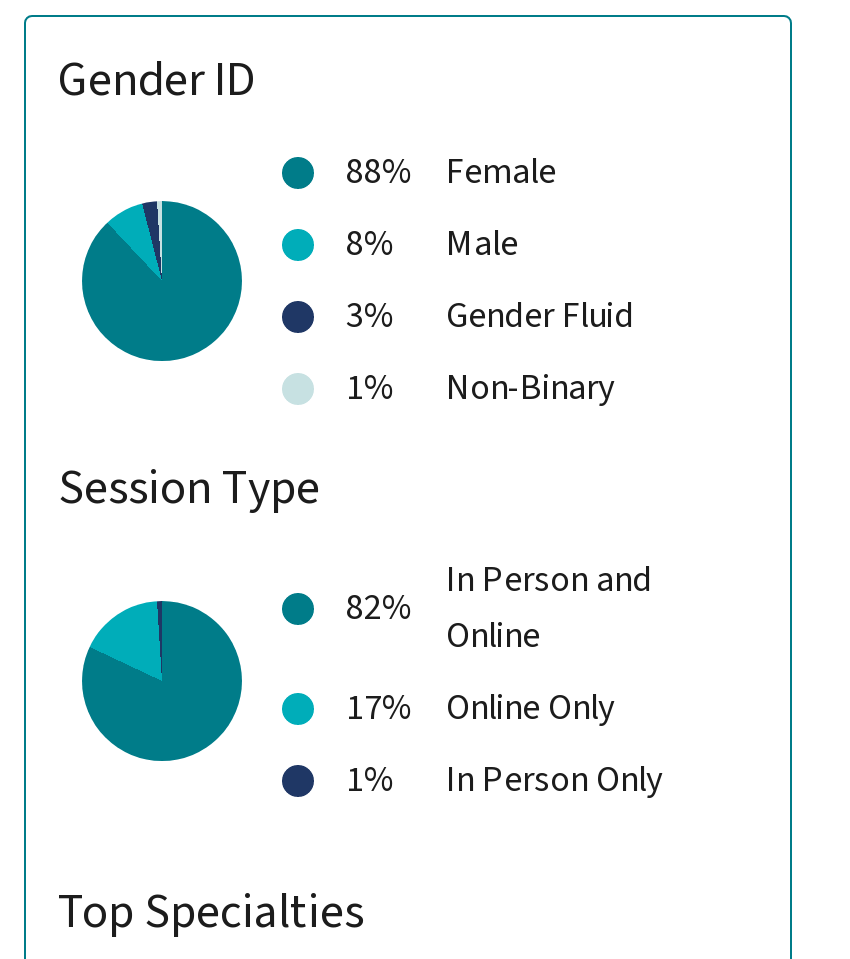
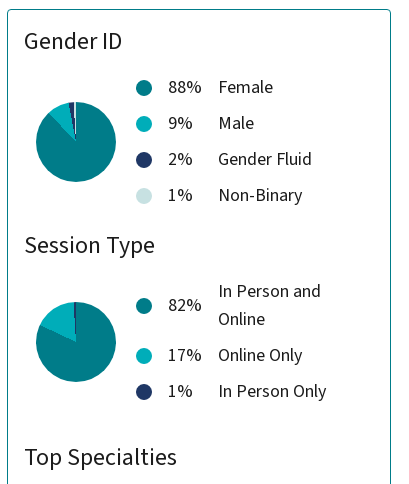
- 8% Male
+ 9% Male

- 3% Gender Fluid
+ 2% Gender Fluid
